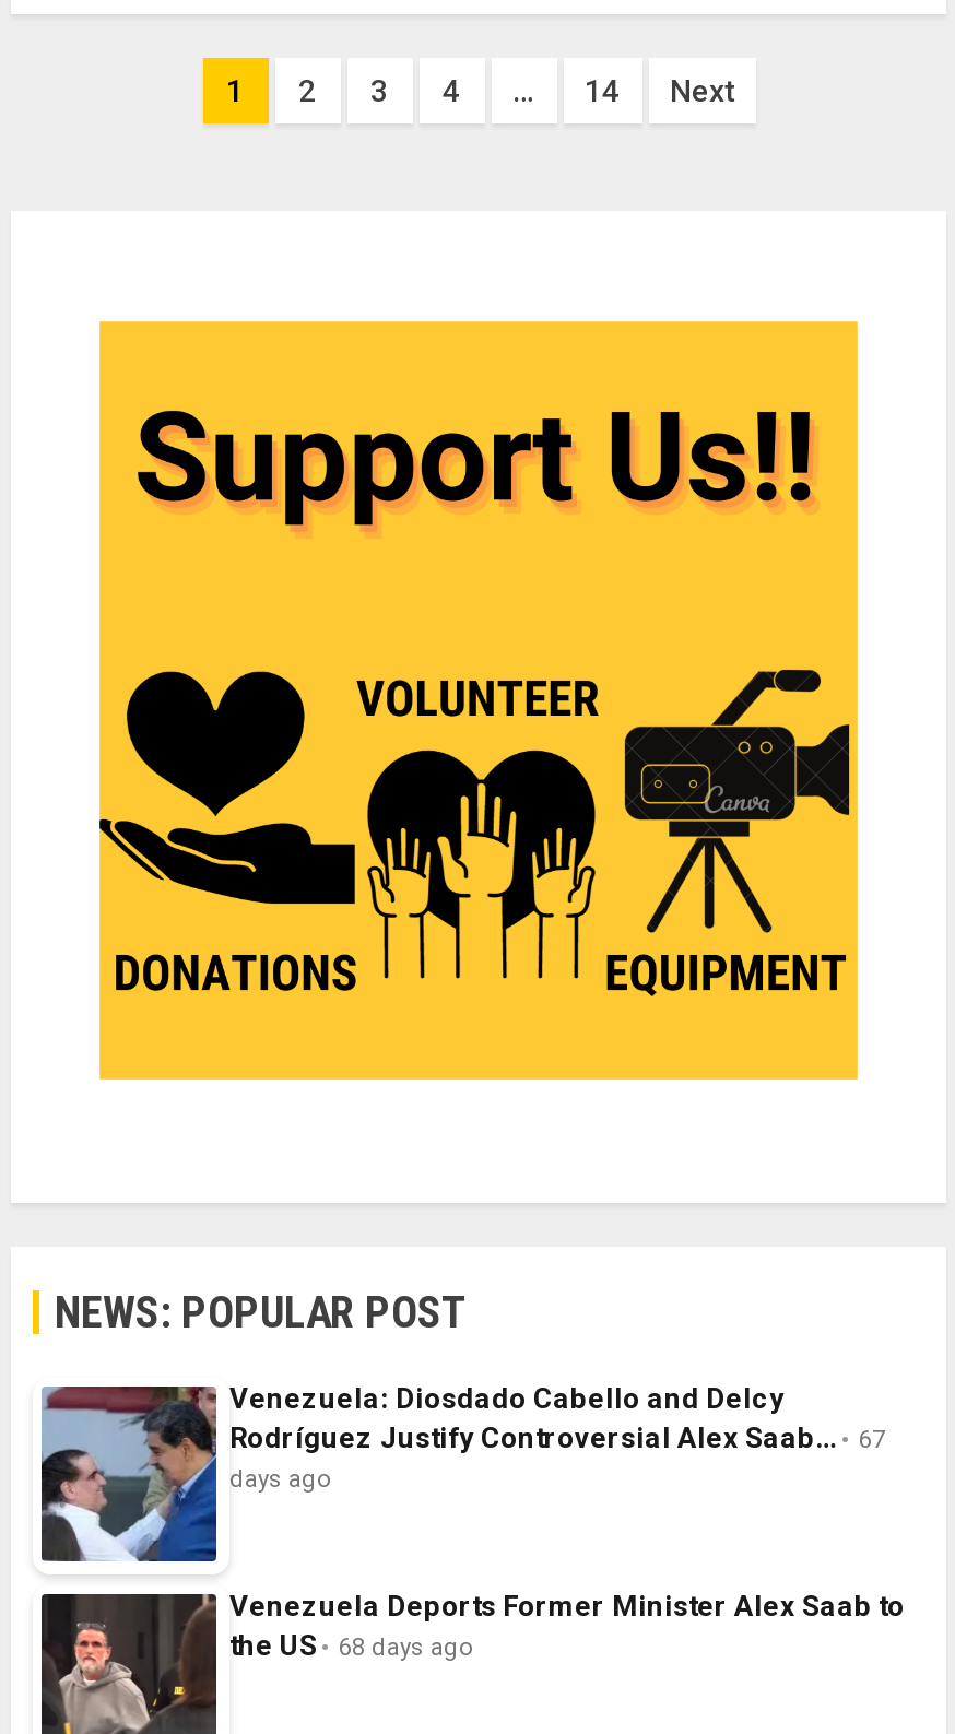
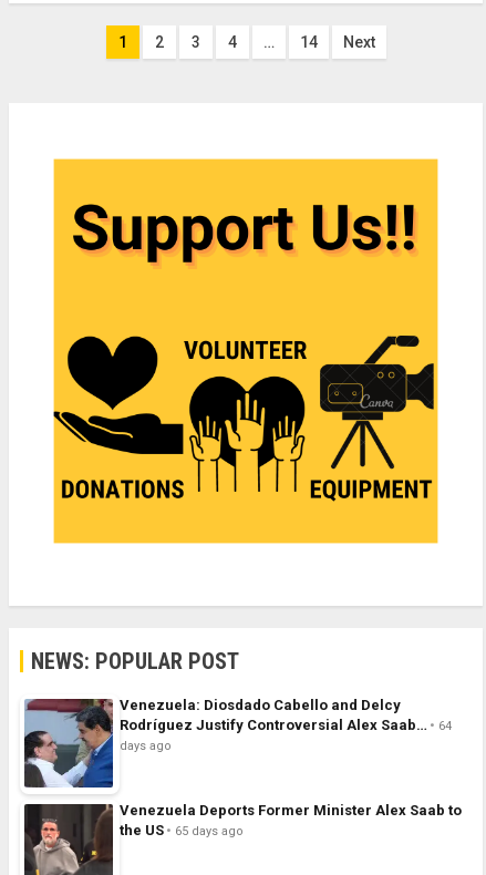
- Rodríguez Justify Controversial Alex Saab… 67
+ Rodríguez Justify Controversial Alex Saab… 64

- the US 68 days ago
+ the US 65 days ago
